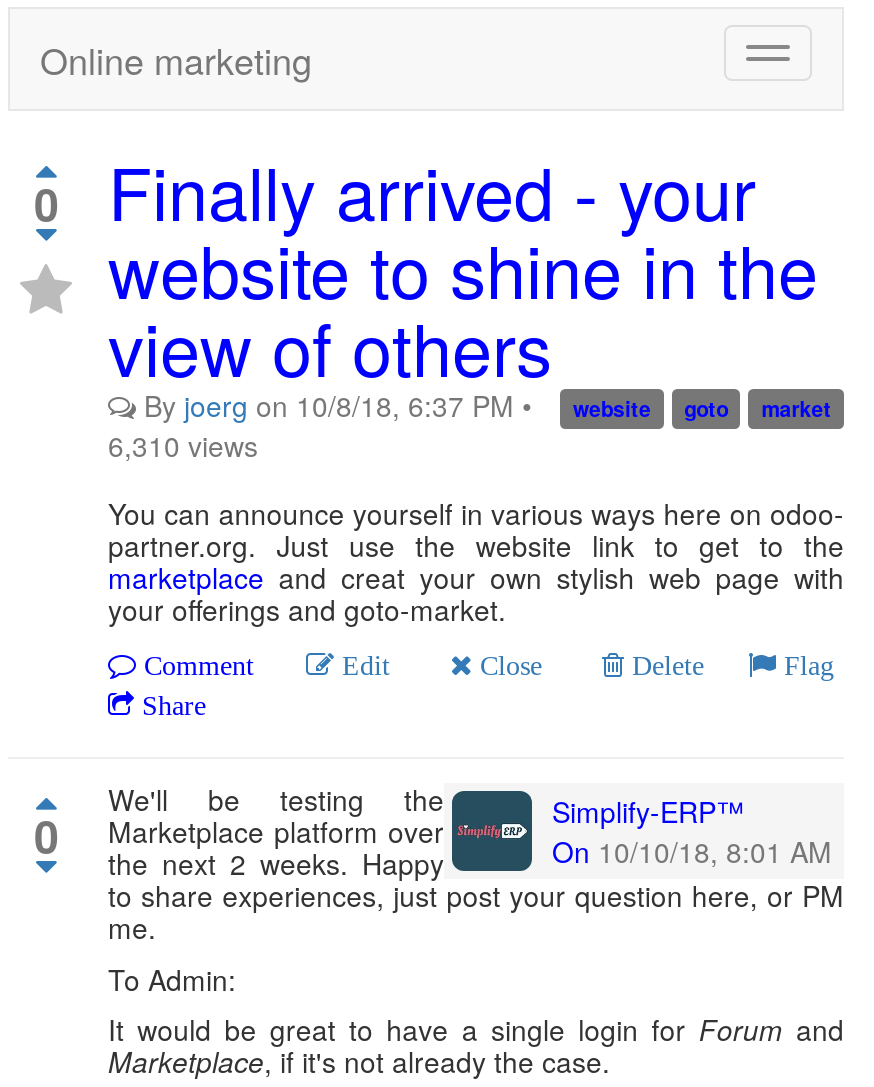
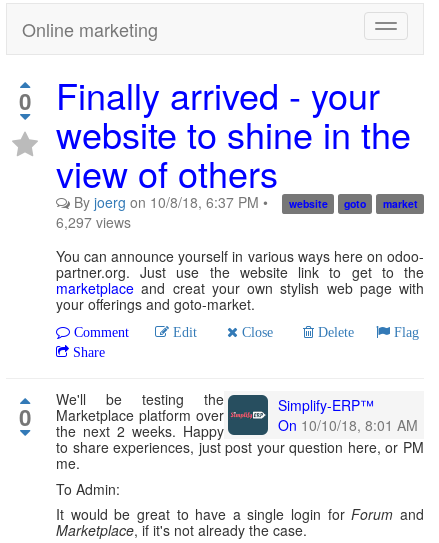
- 6,310 views
+ 6,297 views
